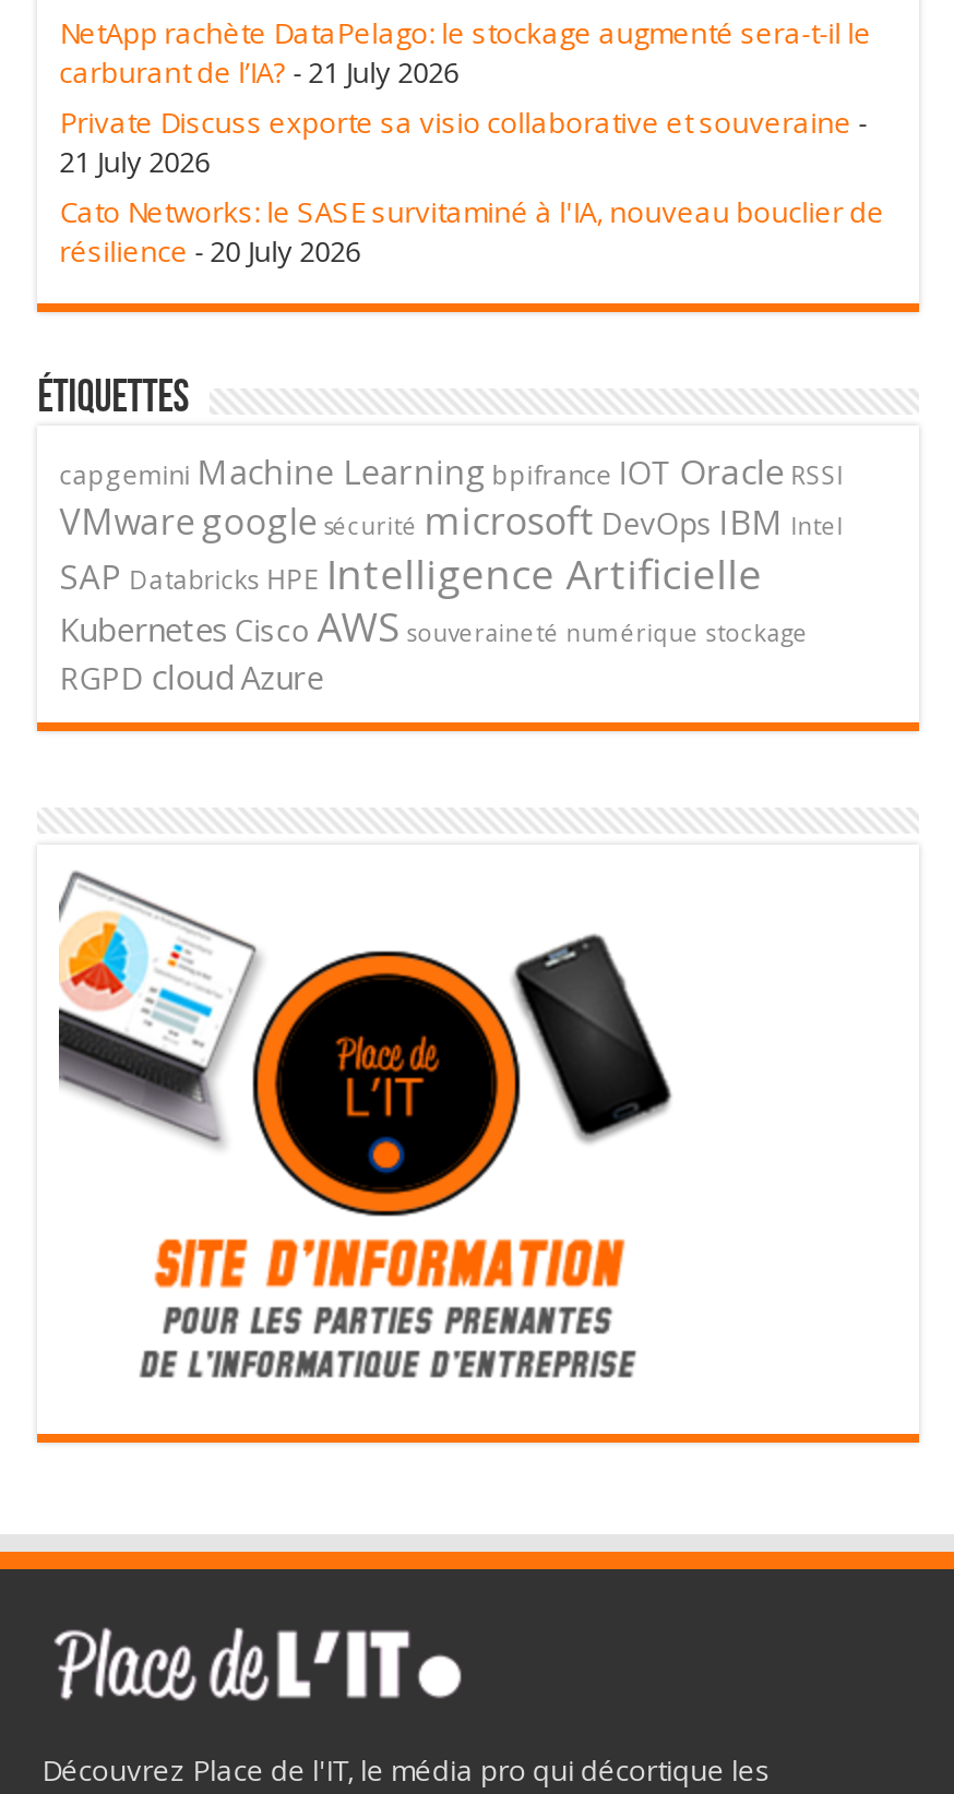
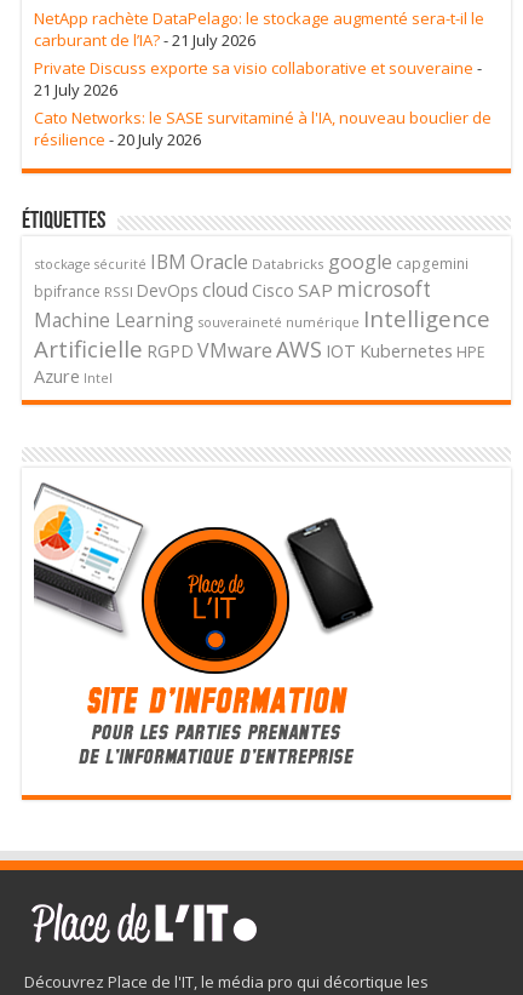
- capgemini Machine Learning bpifrance IOT Oracle RSSI
- VMware google sécurité microsoft DevOps IBM Intel
- SAP Databricks HPE Intelligence Artificielle
- Kubernetes Cisco AWS souveraineté numérique stockage
- RGPD cloud Azure
+ stockage sécurité IBM Oracle Databricks google capgemini
+ bpifrance RSSI DevOps cloud Cisco SAP microsoft
+ Machine Learning souveraineté numérique Intelligence
+ Artificielle RGPD VMware AWS IOT Kubernetes HPE
+ Azure Intel
